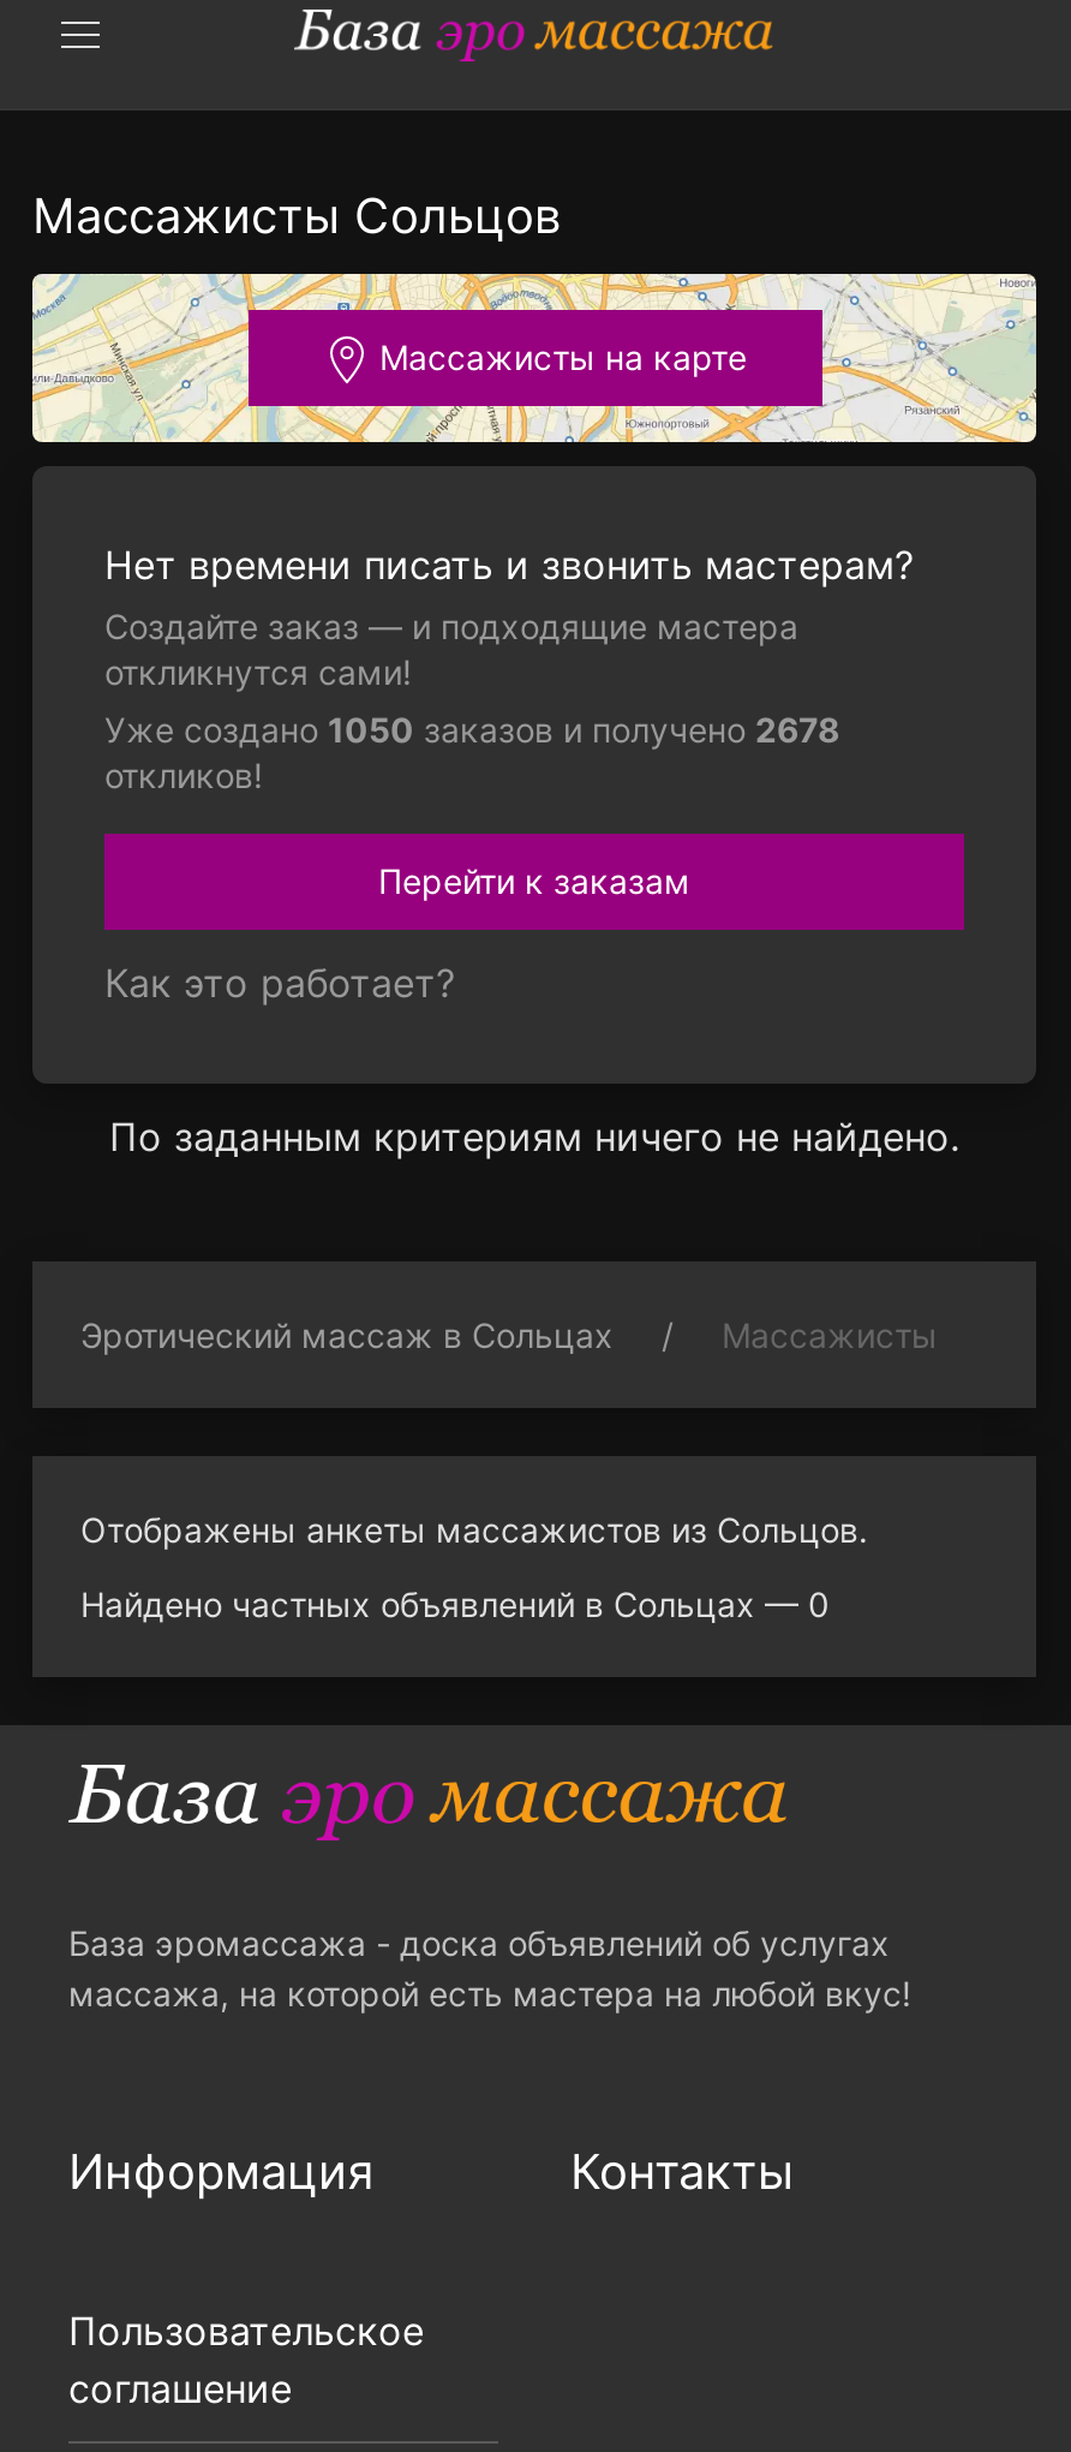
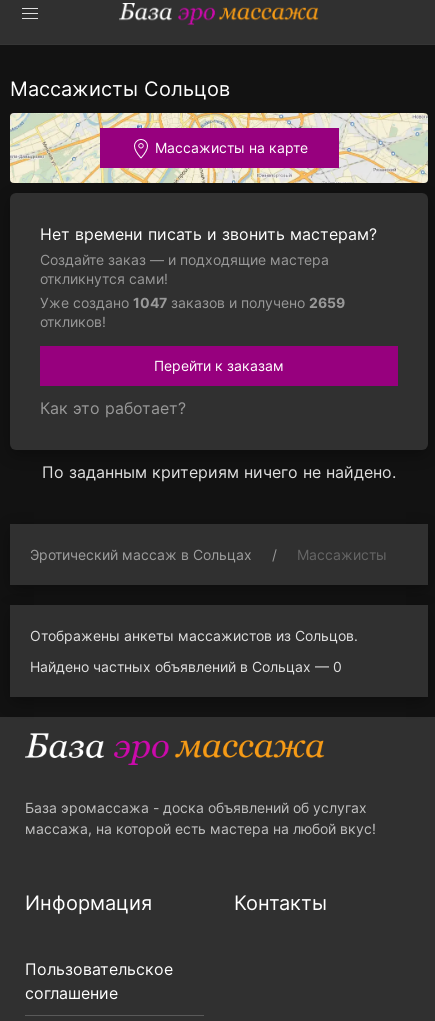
- Уже создано 1050 заказов и получено 2678
+ Уже создано 1047 заказов и получено 2659
